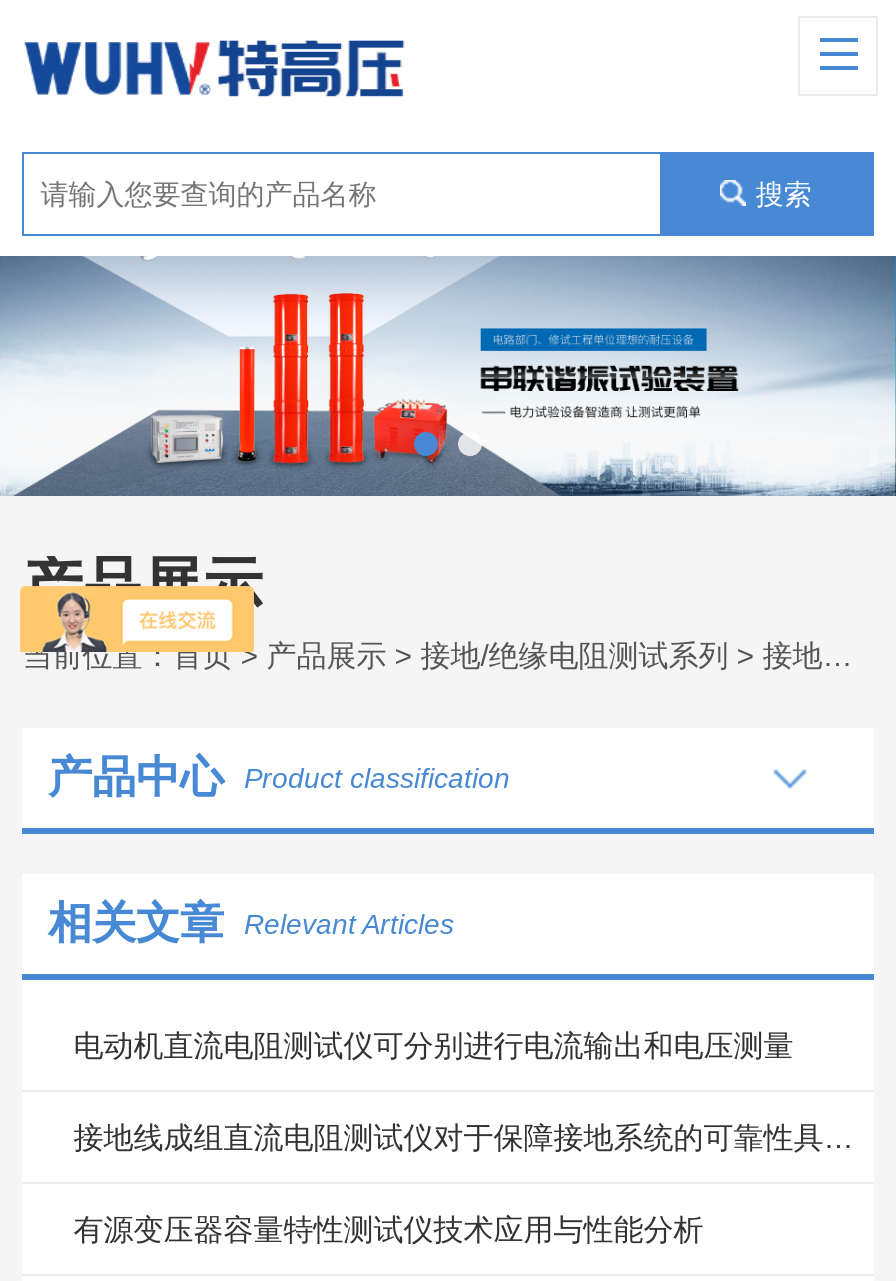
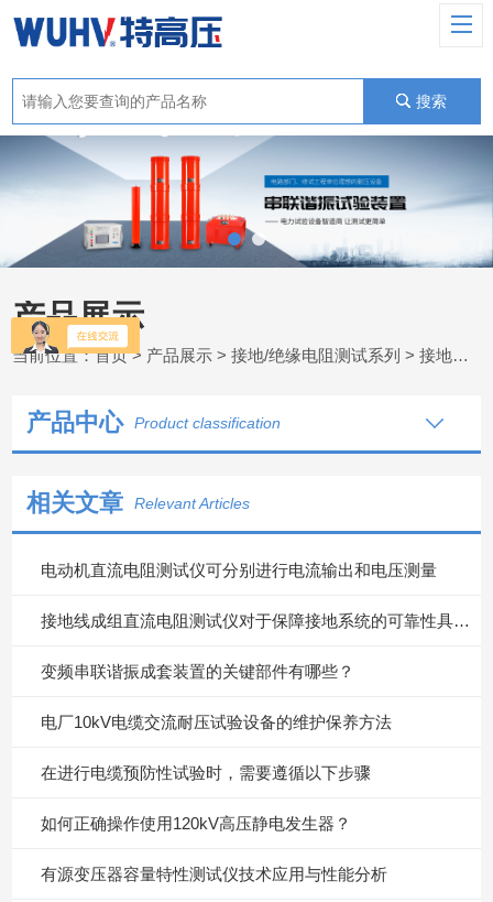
+ 变频串联谐振成套装置的关键部件有哪些？
+ 电厂10kV电缆交流耐压试验设备的维护保养方法
+ 在进行电缆预防性试验时，需要遵循以下步骤
+ 如何正确操作使用120kV高压静电发生器？
